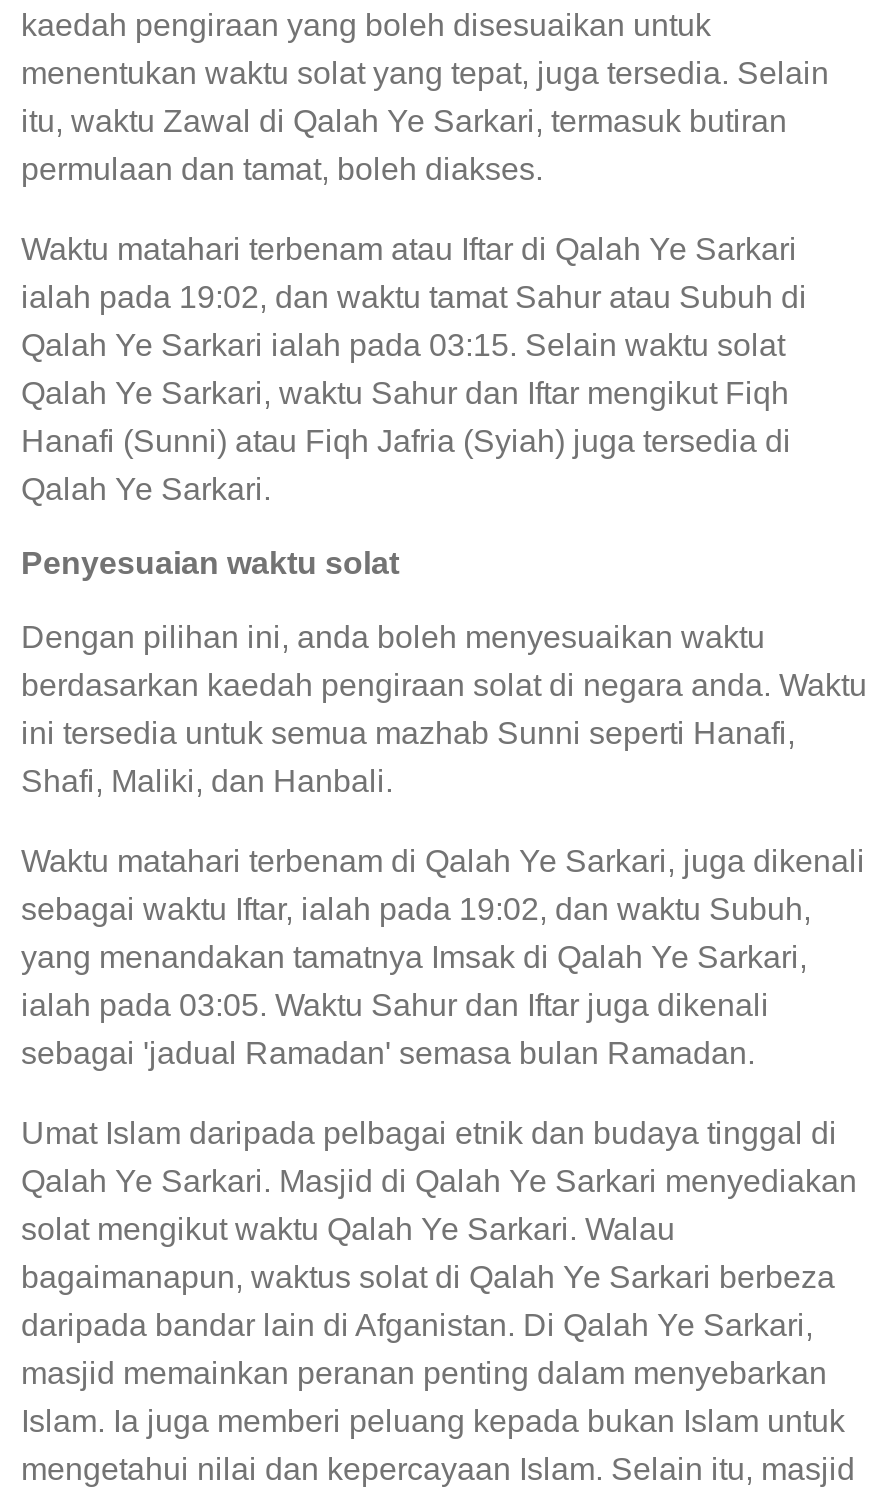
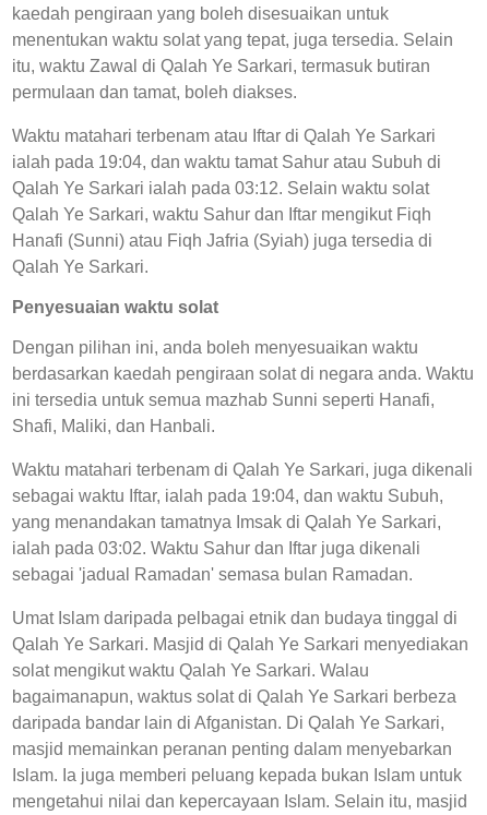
- ialah pada 19:02, dan waktu tamat Sahur atau Subuh di
+ ialah pada 19:04, dan waktu tamat Sahur atau Subuh di

- Qalah Ye Sarkari ialah pada 03:15. Selain waktu solat
+ Qalah Ye Sarkari ialah pada 03:12. Selain waktu solat

- sebagai waktu Iftar, ialah pada 19:02, dan waktu Subuh,
+ sebagai waktu Iftar, ialah pada 19:04, dan waktu Subuh,

- ialah pada 03:05. Waktu Sahur dan Iftar juga dikenali
+ ialah pada 03:02. Waktu Sahur dan Iftar juga dikenali
